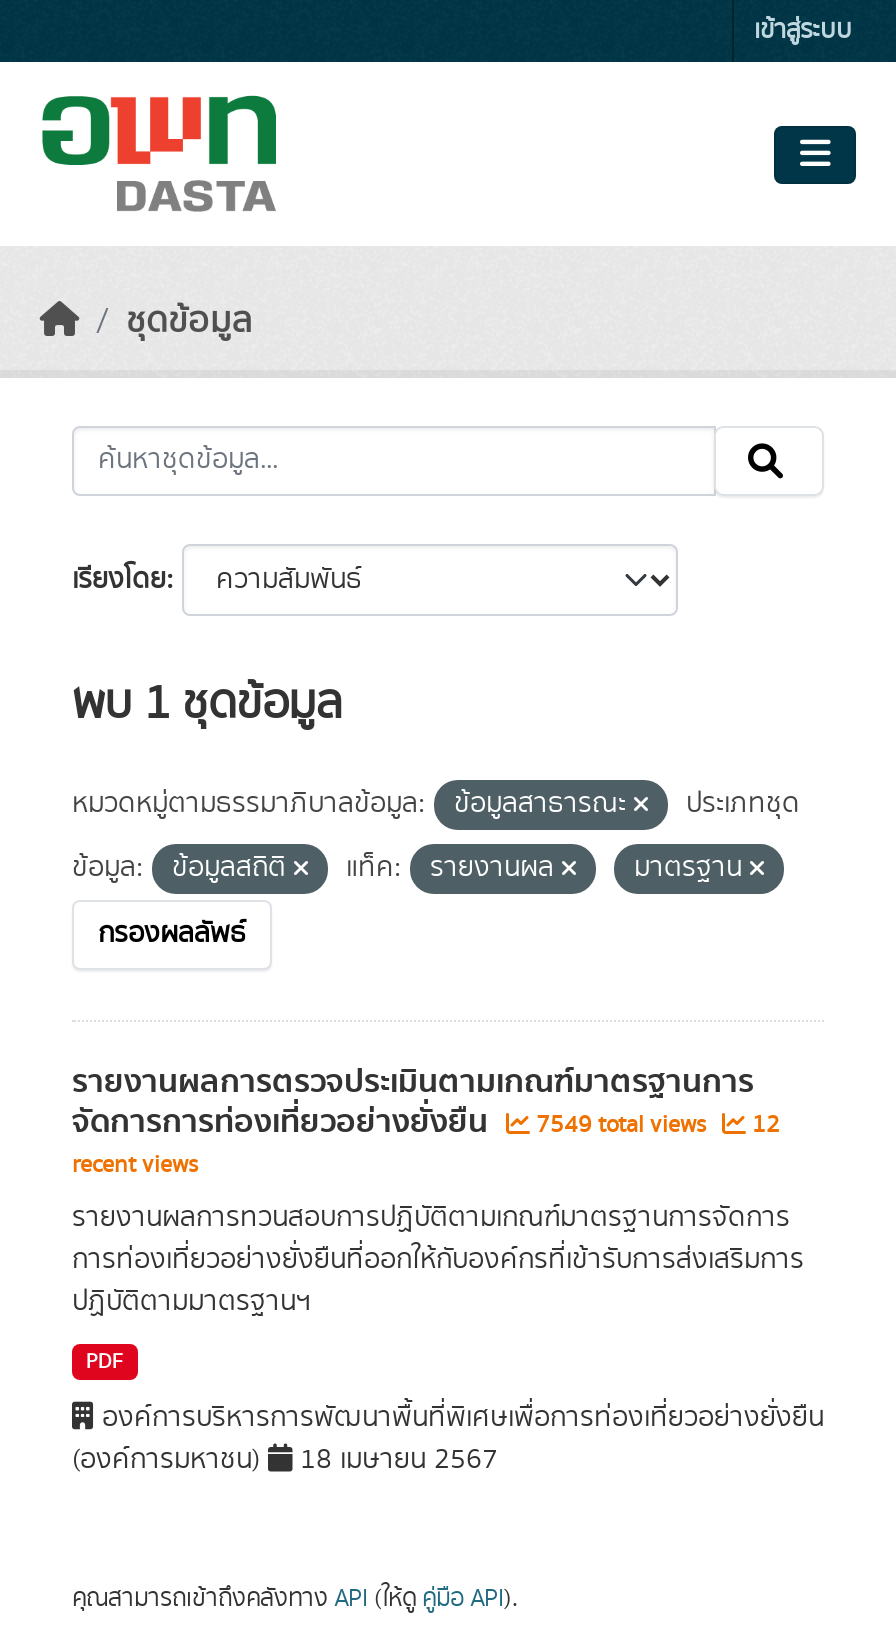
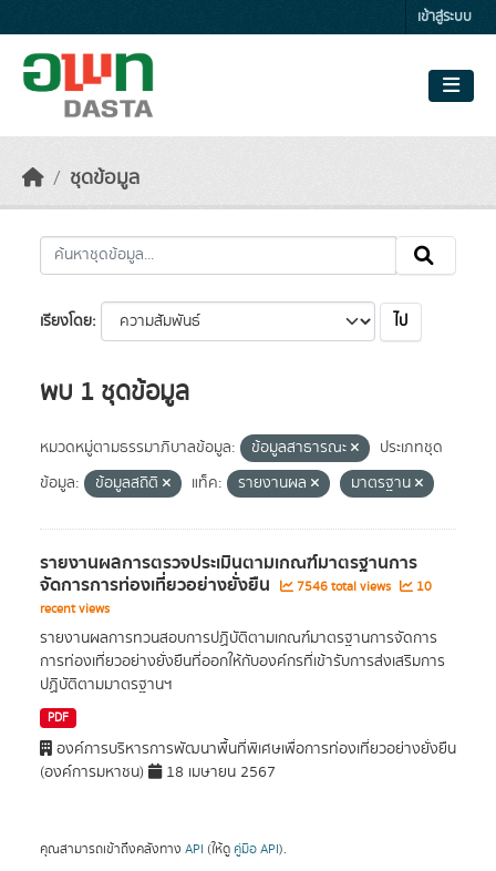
+ ไป

- กรองผลลัพธ์

- 7549 total views
+ 7546 total views

- 12
+ 10
